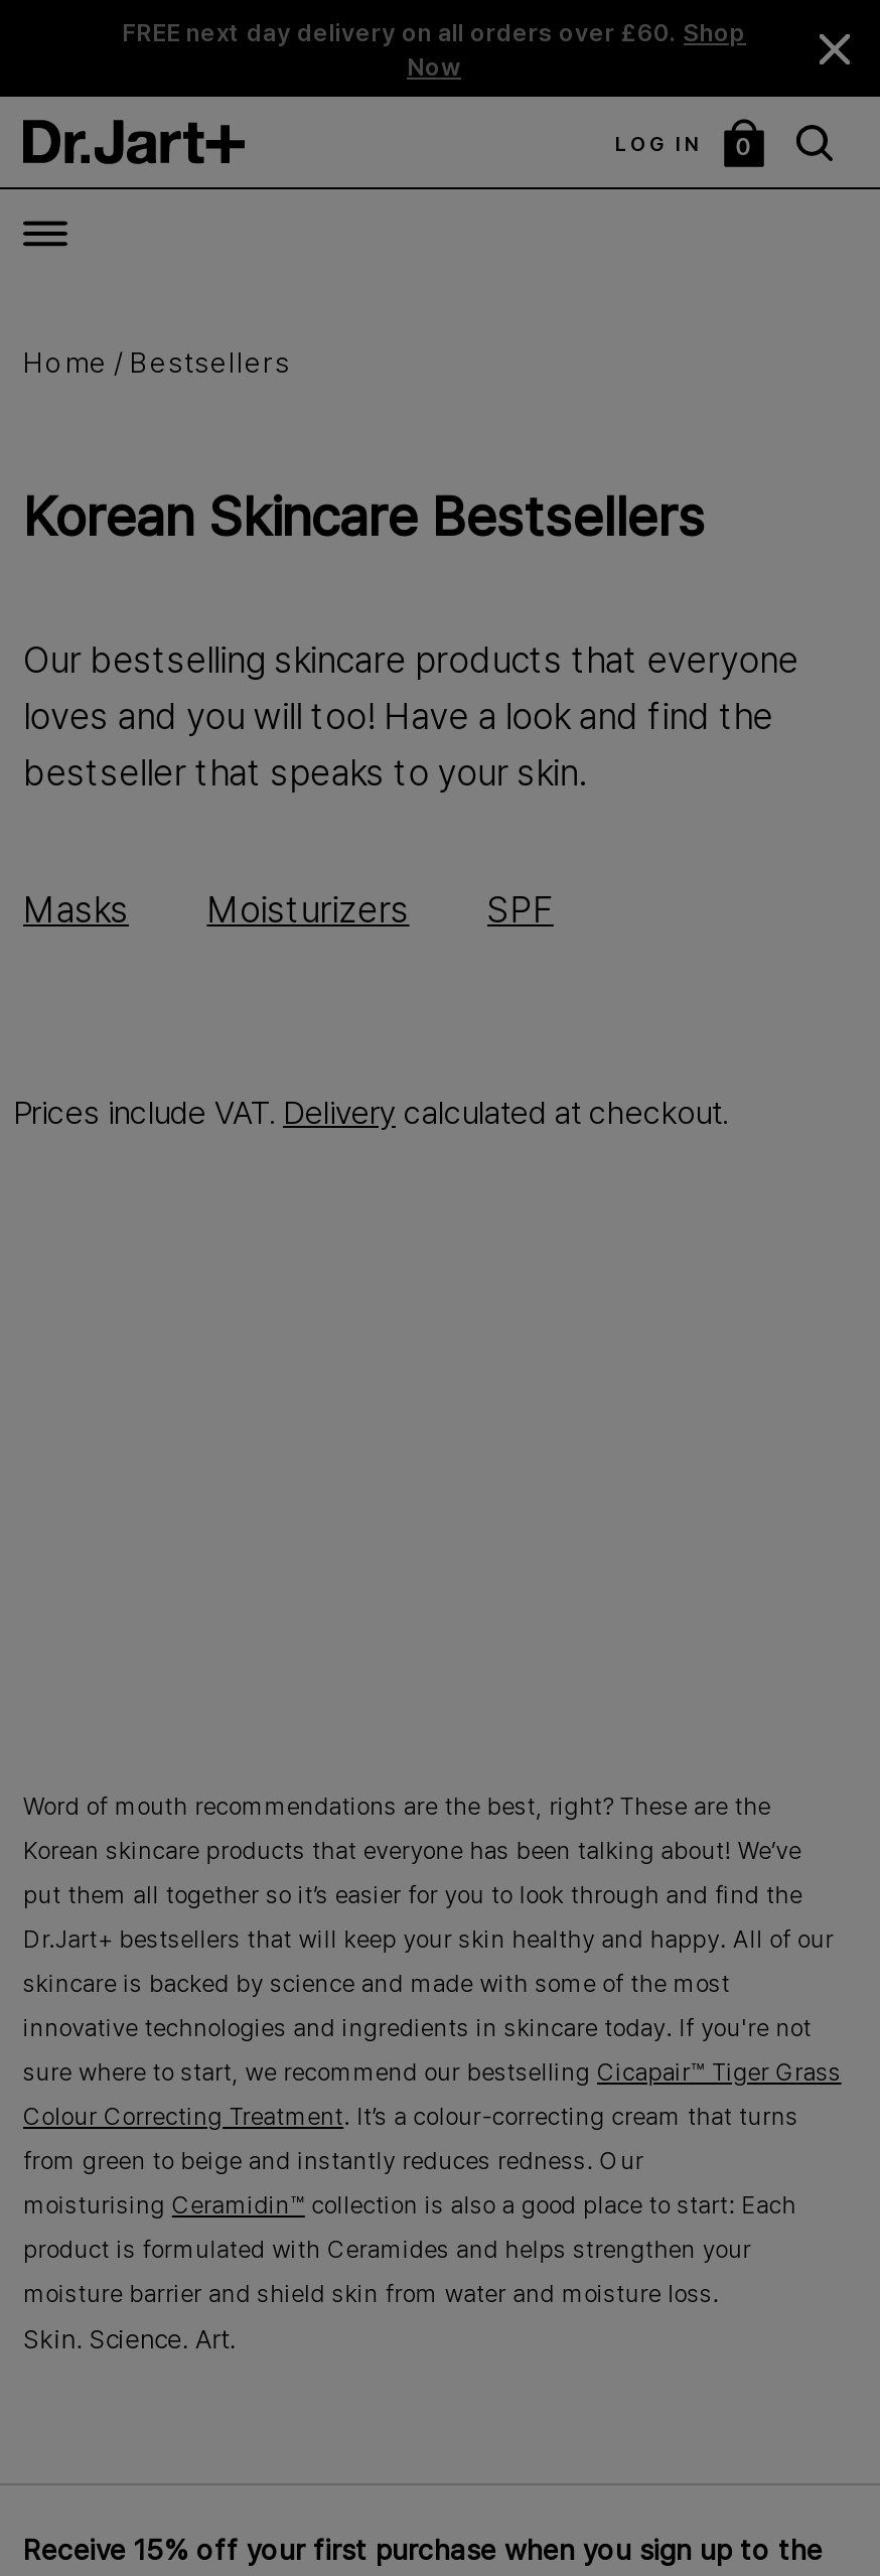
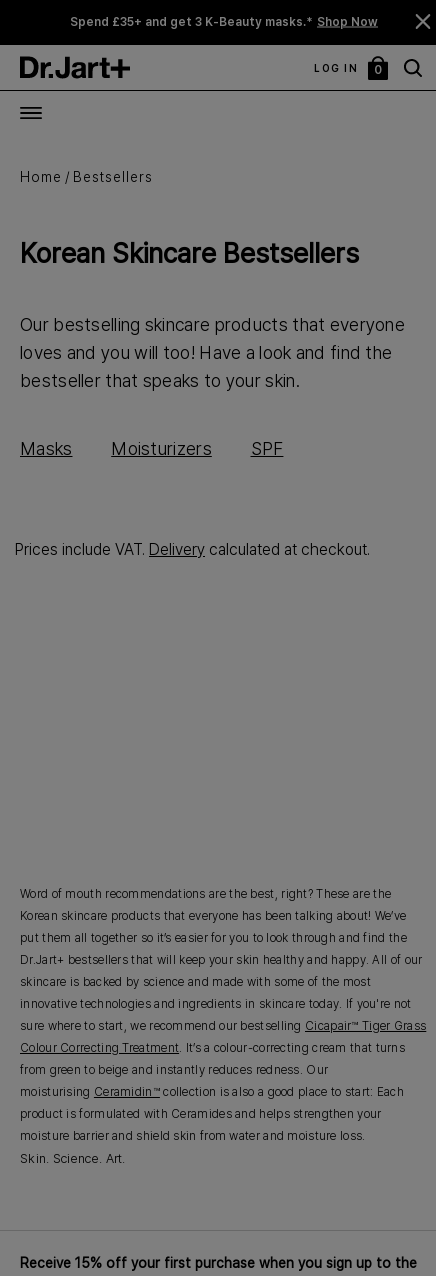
- FREE next day delivery on all orders over £60. Shop
- Now
+ Spend £35+ and get 3 K‑Beauty masks.* Shop Now
